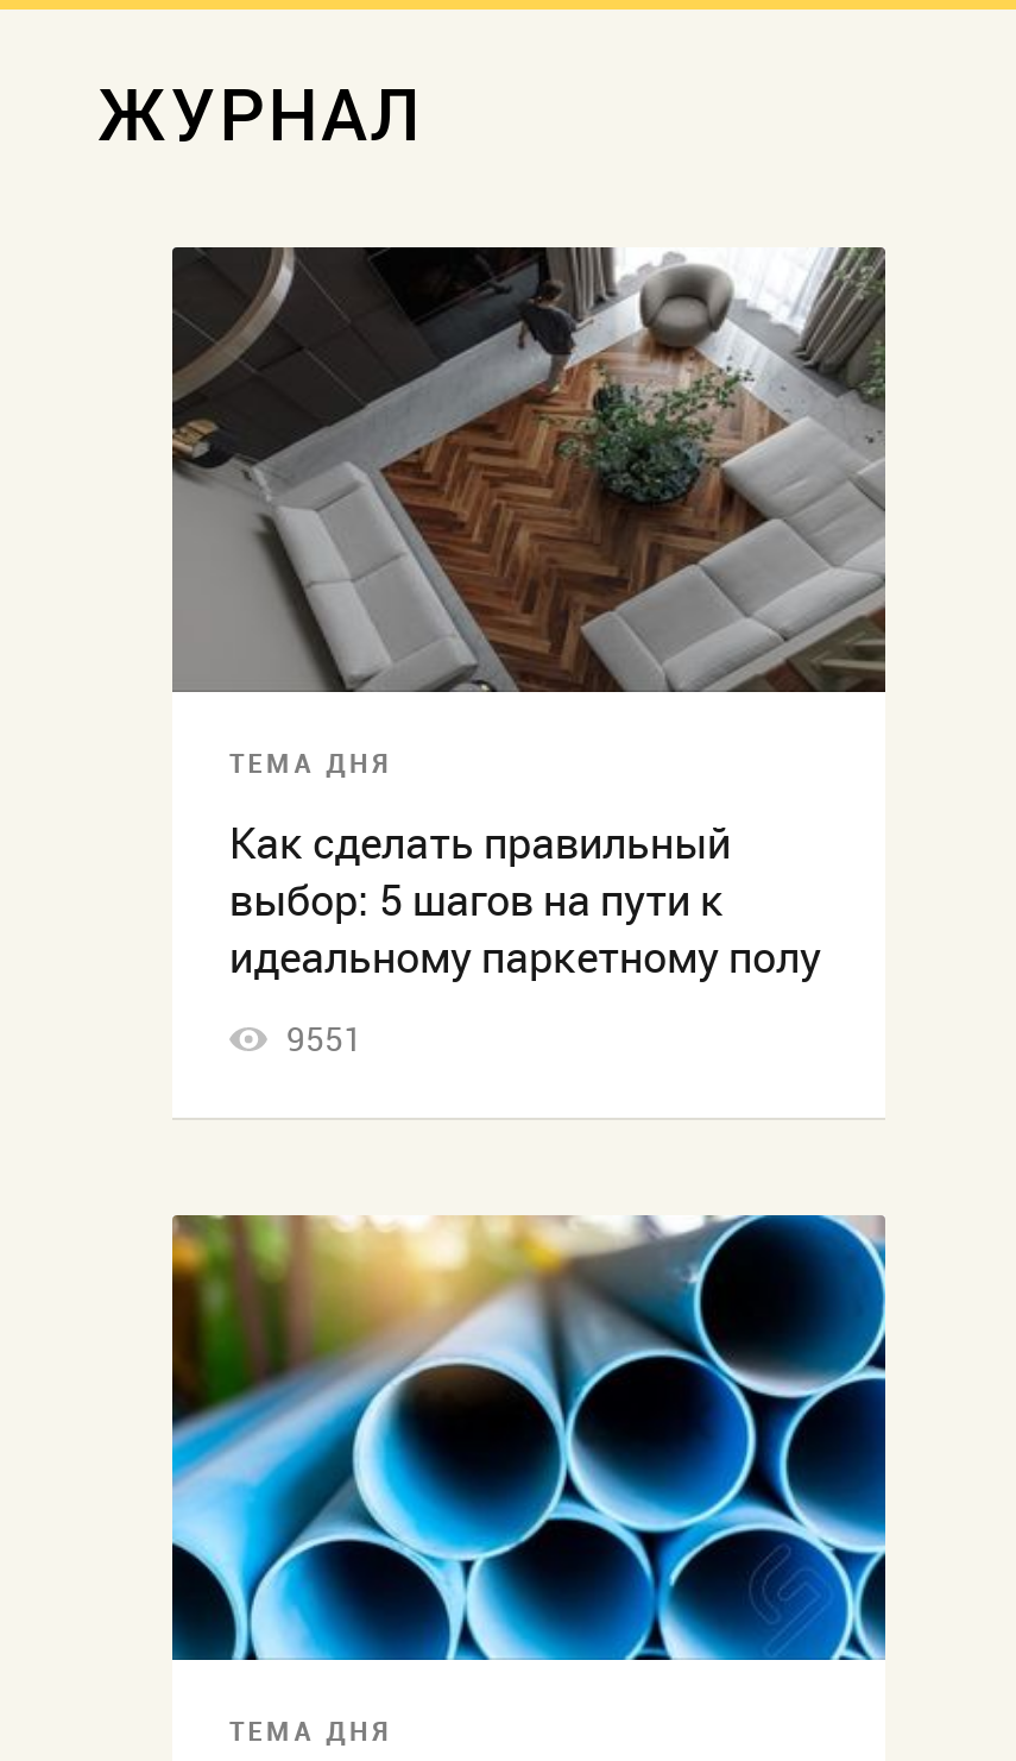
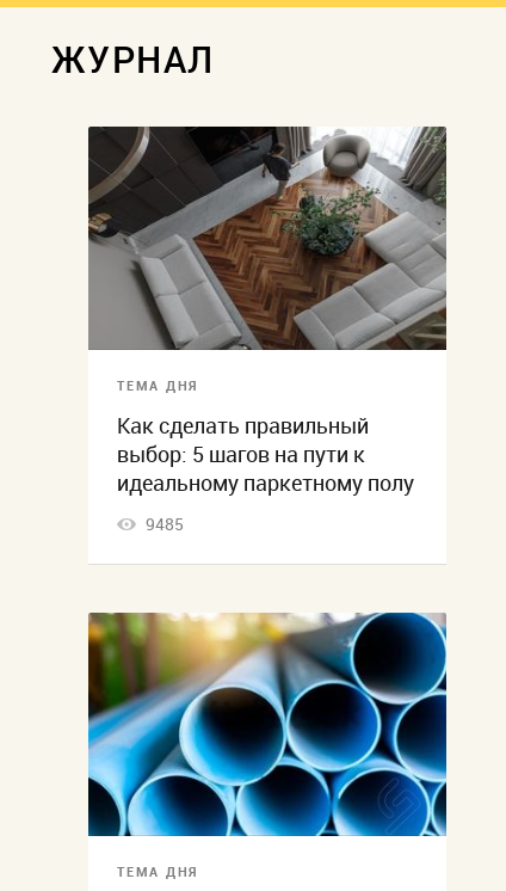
- 9551
+ 9485
